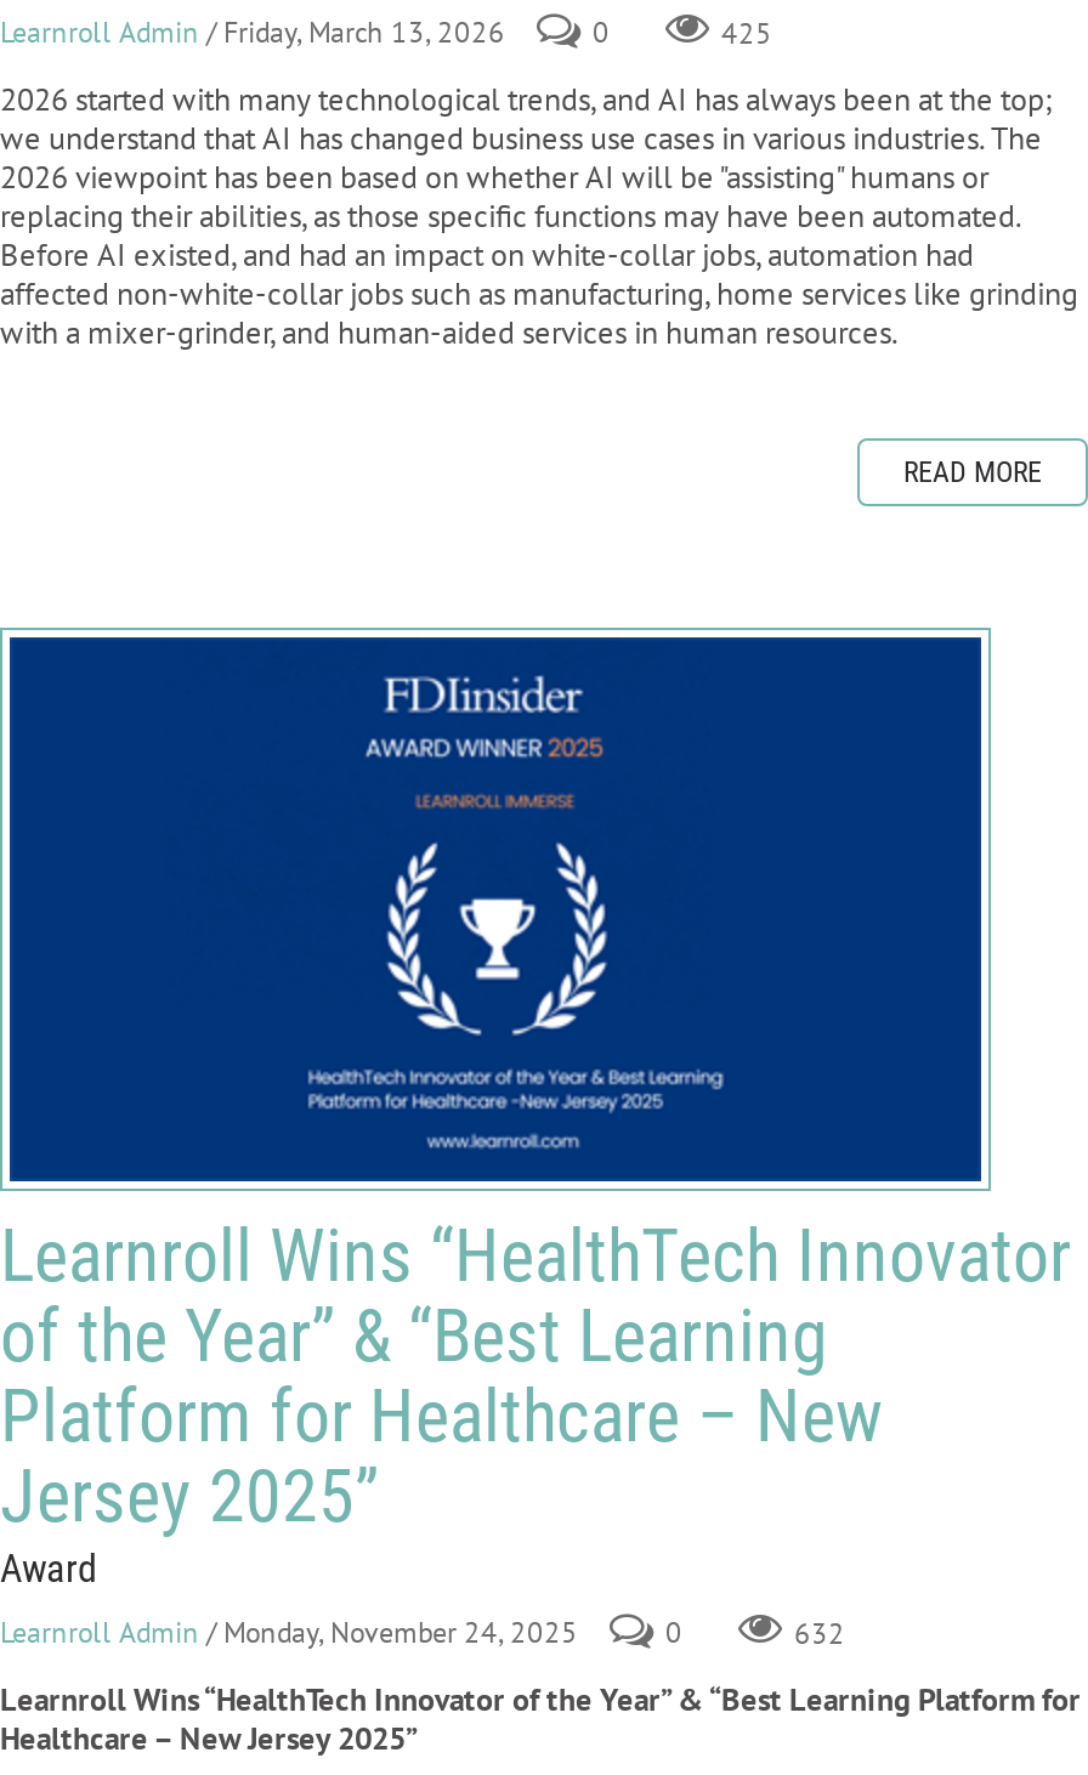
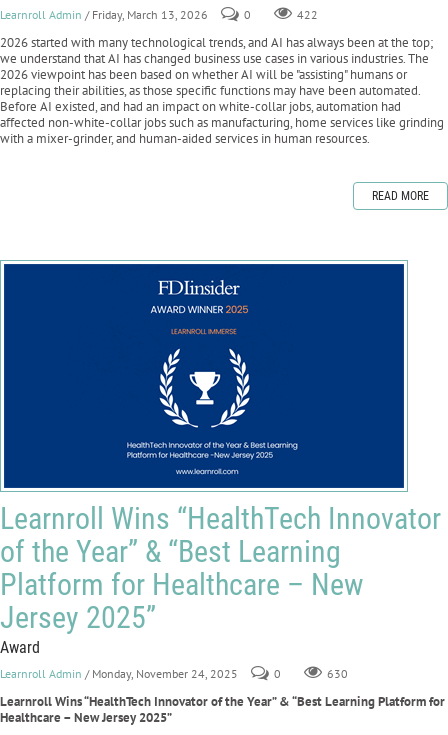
- 425
+ 422

- 632
+ 630
